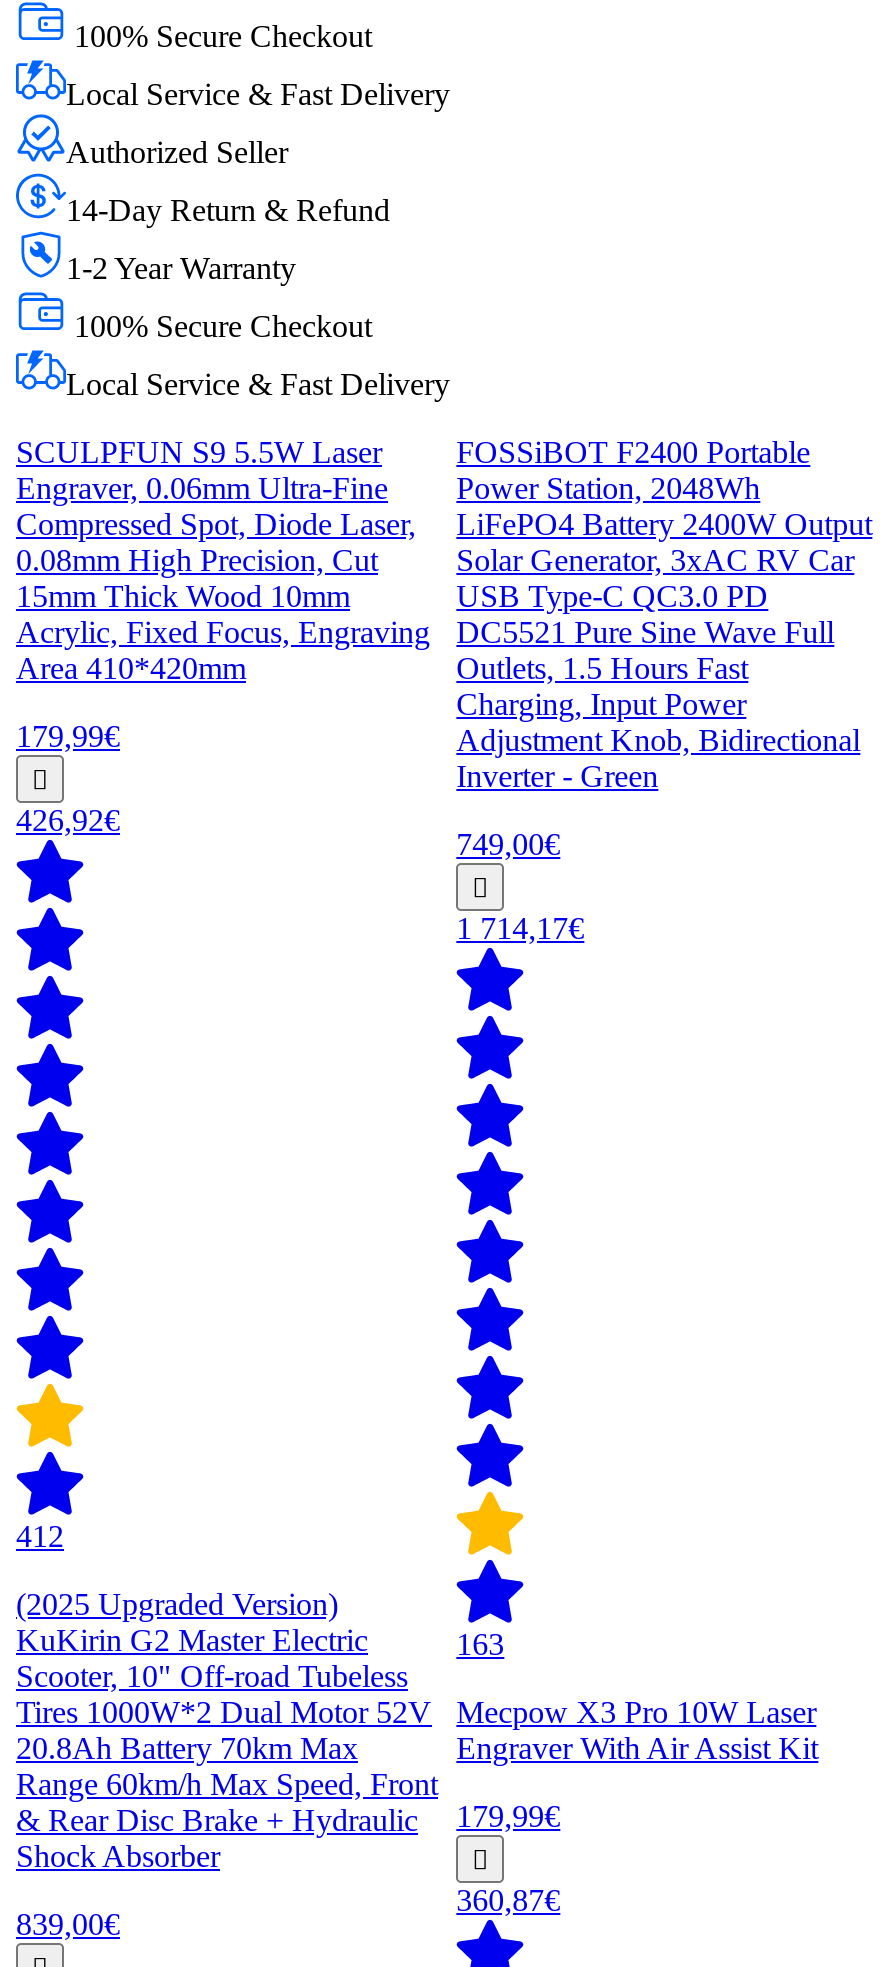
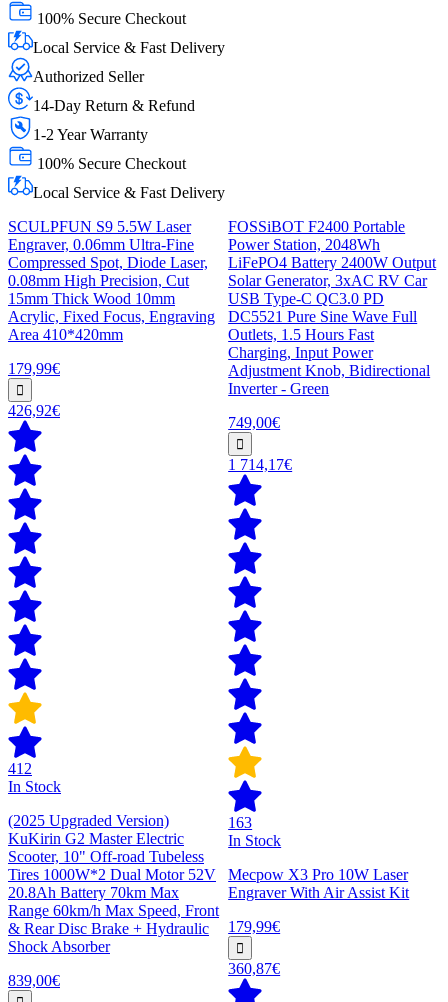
+ In Stock

+ In Stock
